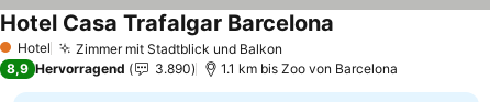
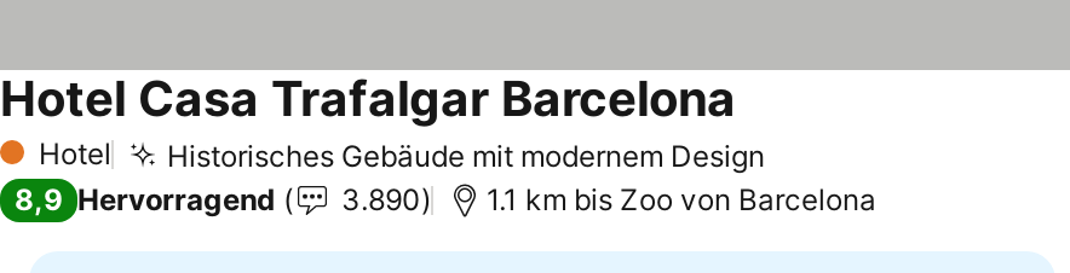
- Zimmer mit Stadtblick und Balkon
+ Historisches Gebäude mit modernem Design
